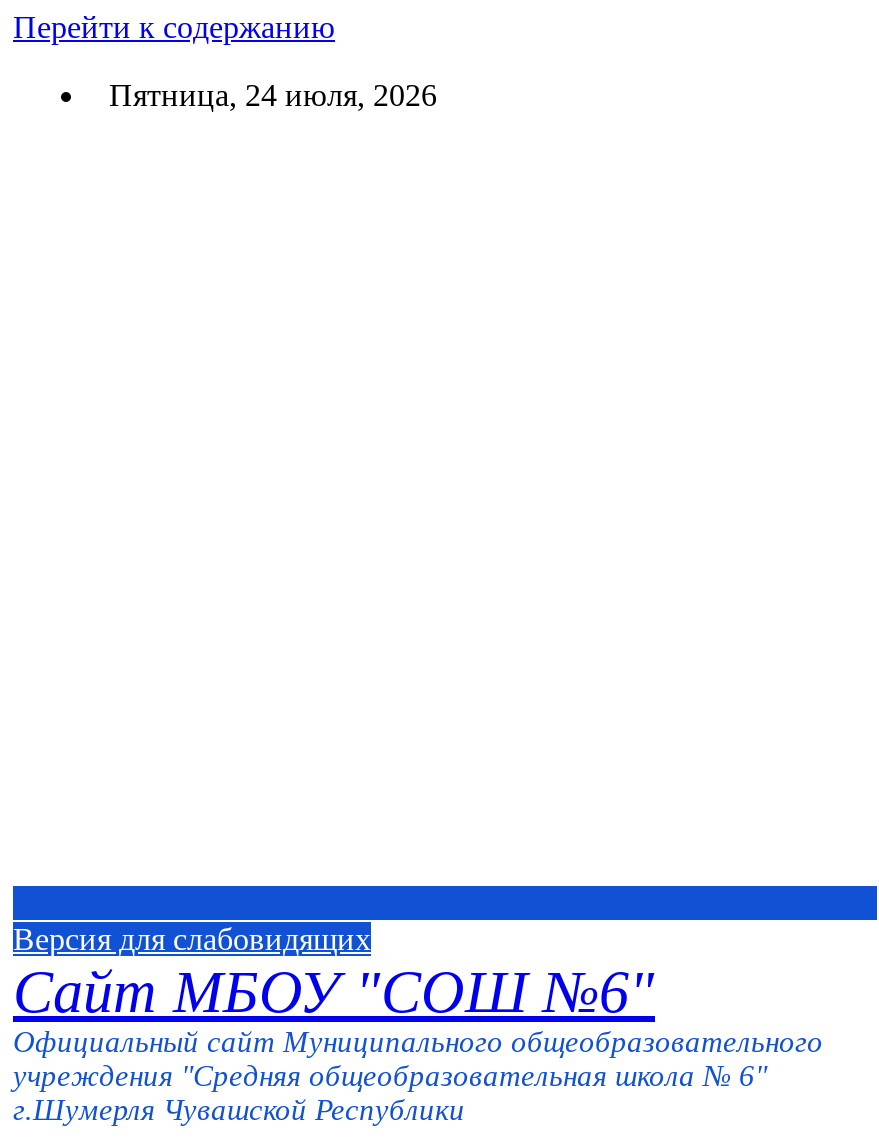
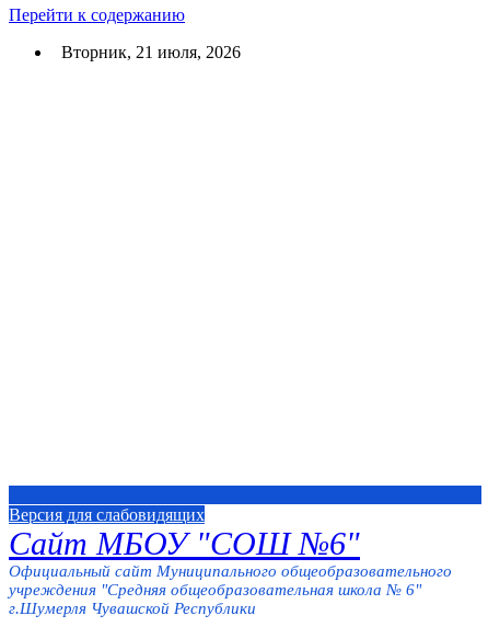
- Пятница, 24 июля, 2026
+ Вторник, 21 июля, 2026
